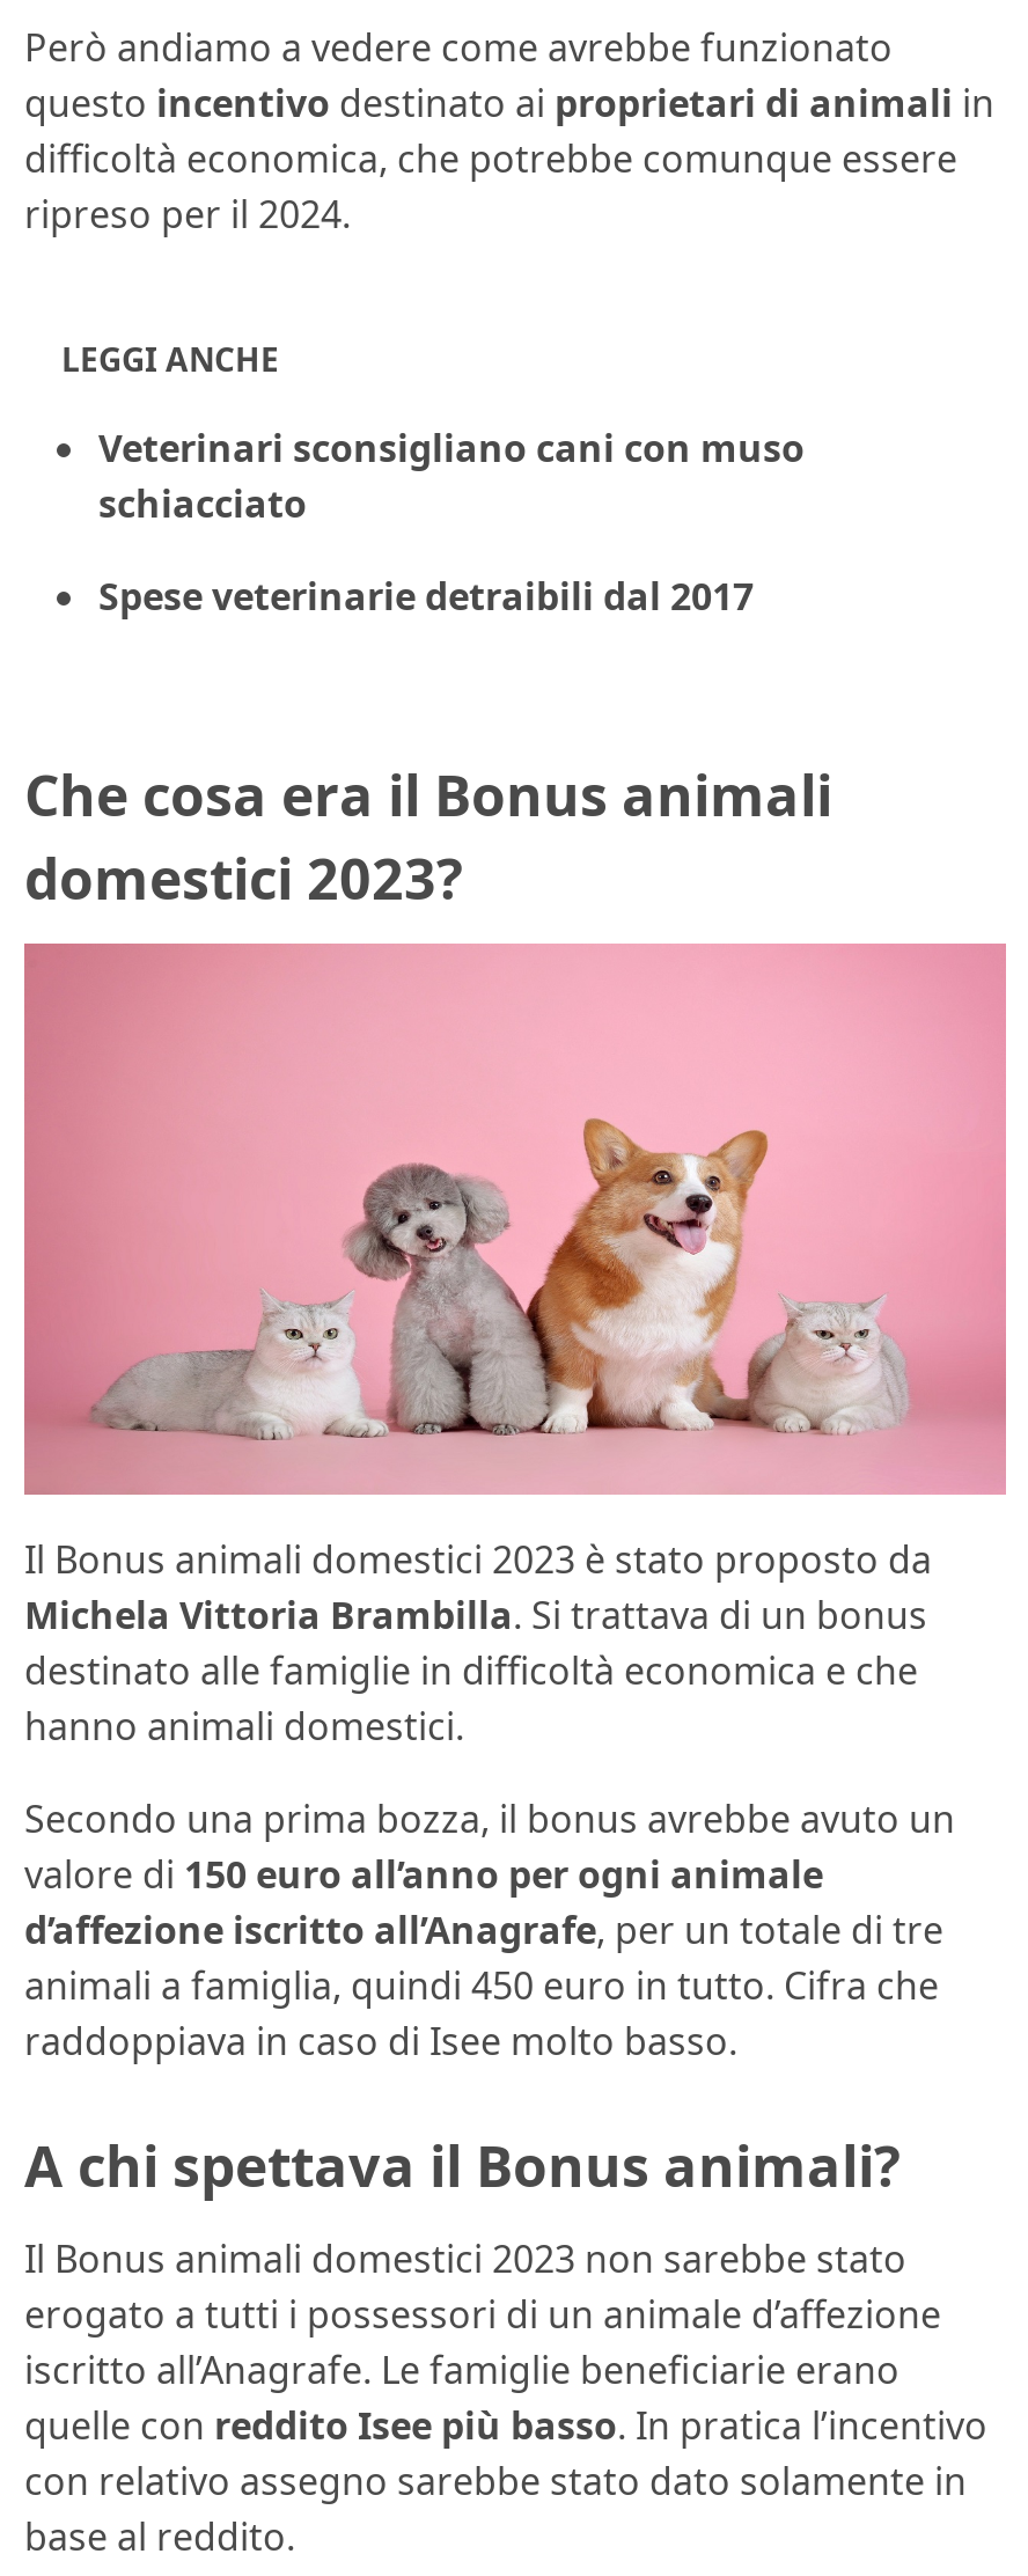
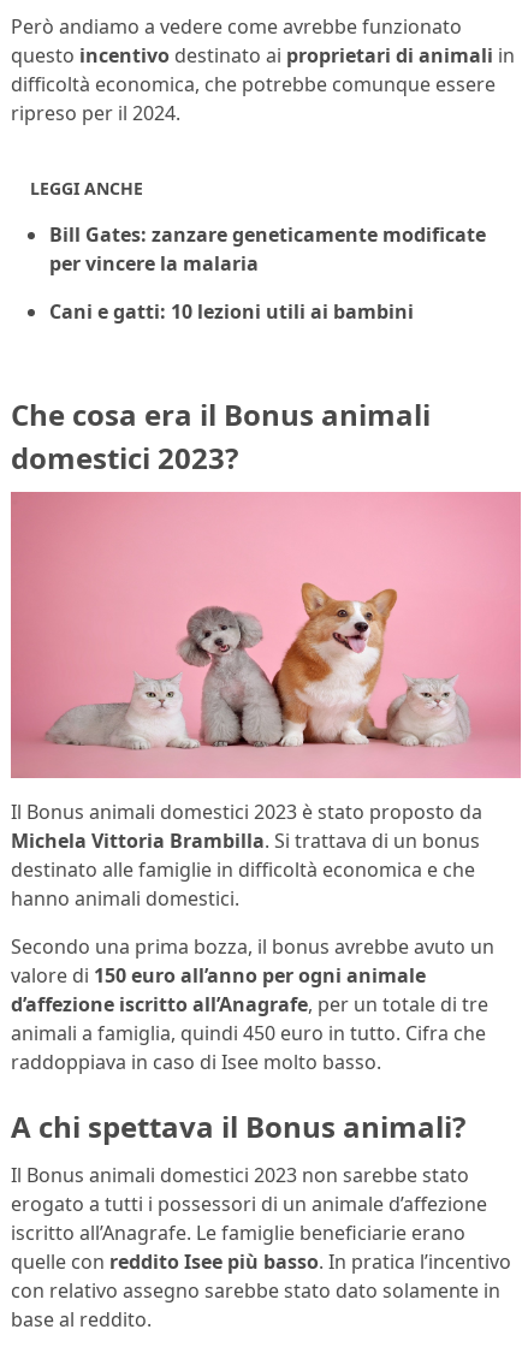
- Veterinari sconsigliano cani con muso
- schiacciato
+ Bill Gates: zanzare geneticamente modificate
+ per vincere la malaria

- Spese veterinarie detraibili dal 2017
+ Cani e gatti: 10 lezioni utili ai bambini
